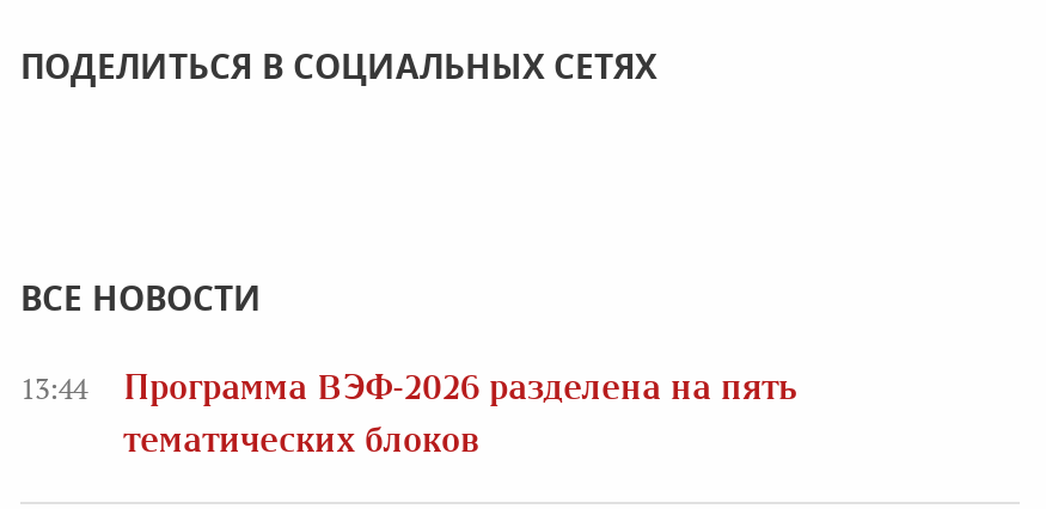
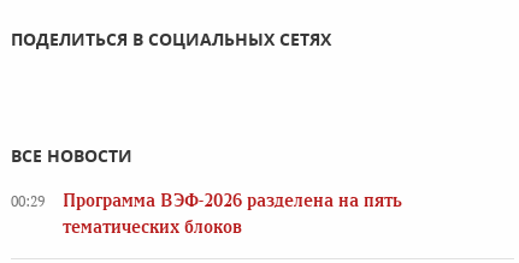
- 13:44 Программа ВЭФ-2026 разделена на пять
+ 00:29 Программа ВЭФ-2026 разделена на пять
